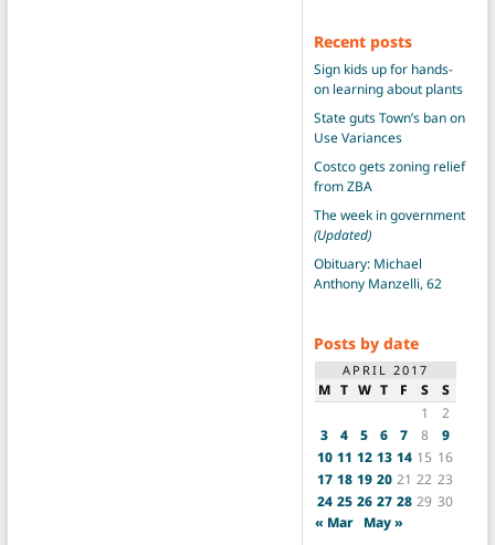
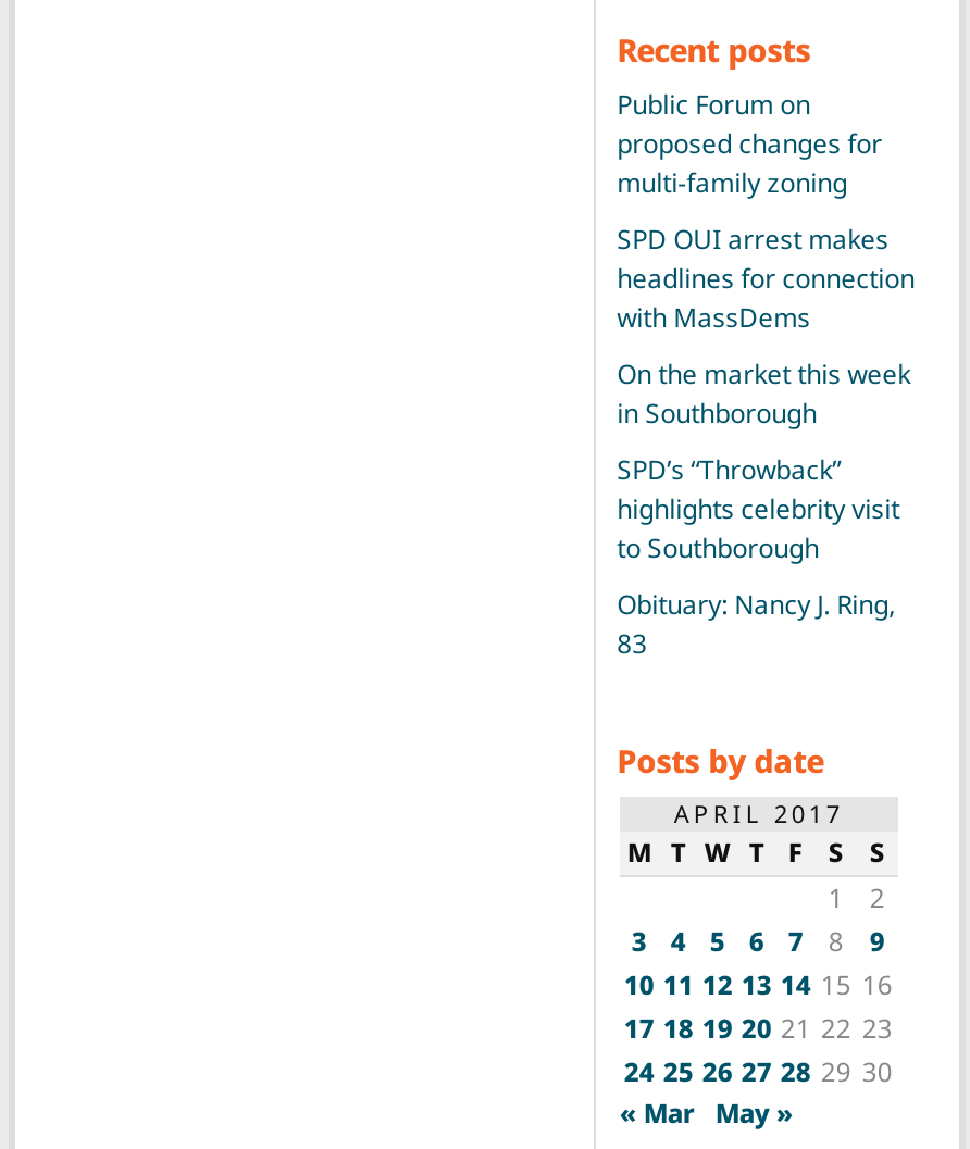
- Sign kids up for hands-
- on learning about plants
+ Public Forum on
+ proposed changes for
+ multi-family zoning

- State guts Town’s ban on
- Use Variances
+ SPD OUI arrest makes
+ headlines for connection
+ with MassDems

- Costco gets zoning relief
- from ZBA
+ On the market this week
+ in Southborough

- The week in government
- (Updated)
+ SPD’s “Throwback”
+ highlights celebrity visit
+ to Southborough

- Obituary: Michael
- Anthony Manzelli, 62
+ Obituary: Nancy J. Ring,
+ 83
